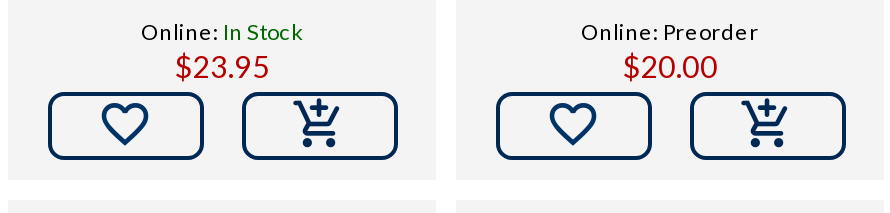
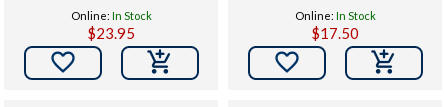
- Online: Preorder
- $20.00
+ Online: In Stock
+ $17.50
